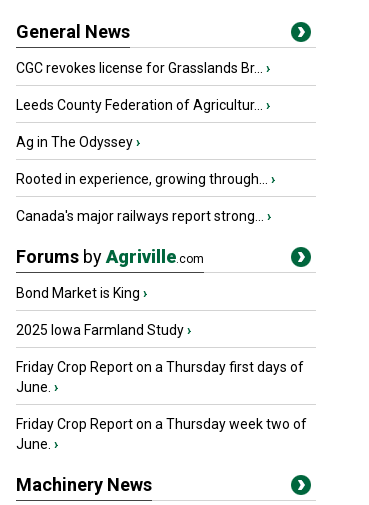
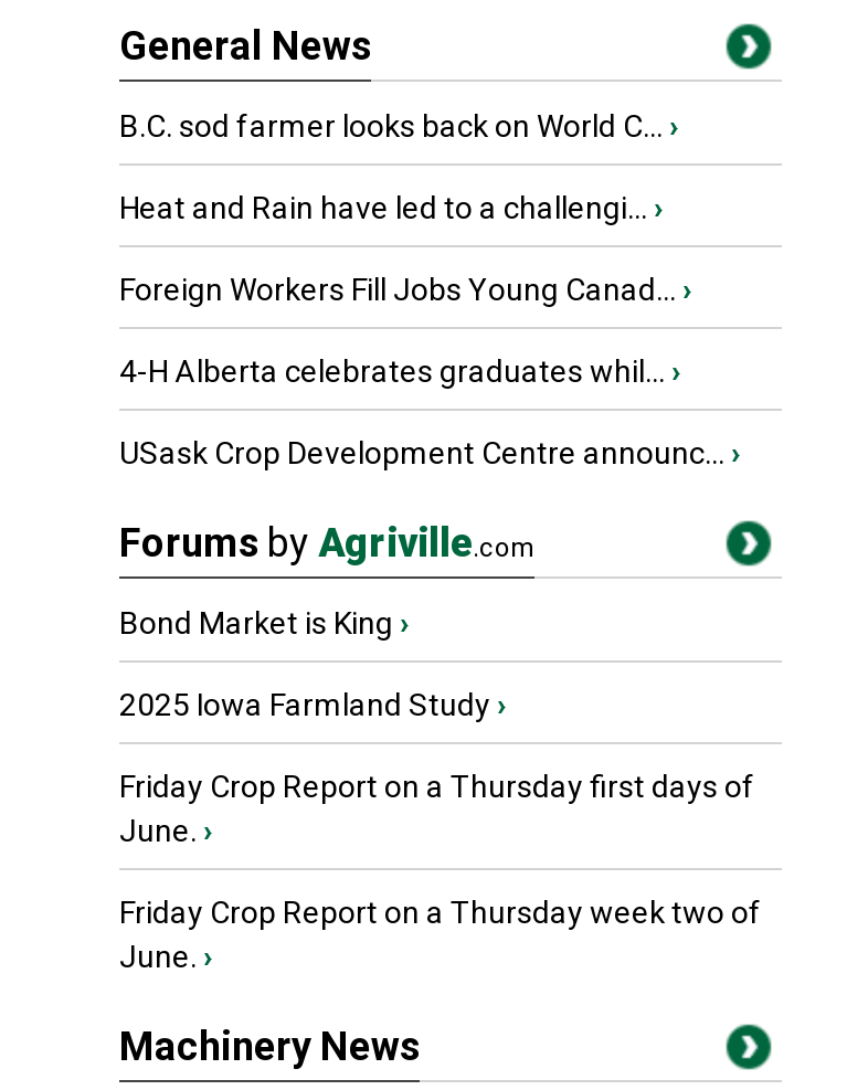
- CGC revokes license for Grasslands Br... ›
+ B.C. sod farmer looks back on World C... ›

- Leeds County Federation of Agricultur... ›
+ Heat and Rain have led to a challengi... ›

- Ag in The Odyssey ›
+ Foreign Workers Fill Jobs Young Canad... ›

- Rooted in experience, growing through... ›
+ 4-H Alberta celebrates graduates whil... ›

- Canada's major railways report strong... ›
+ USask Crop Development Centre announc... ›
